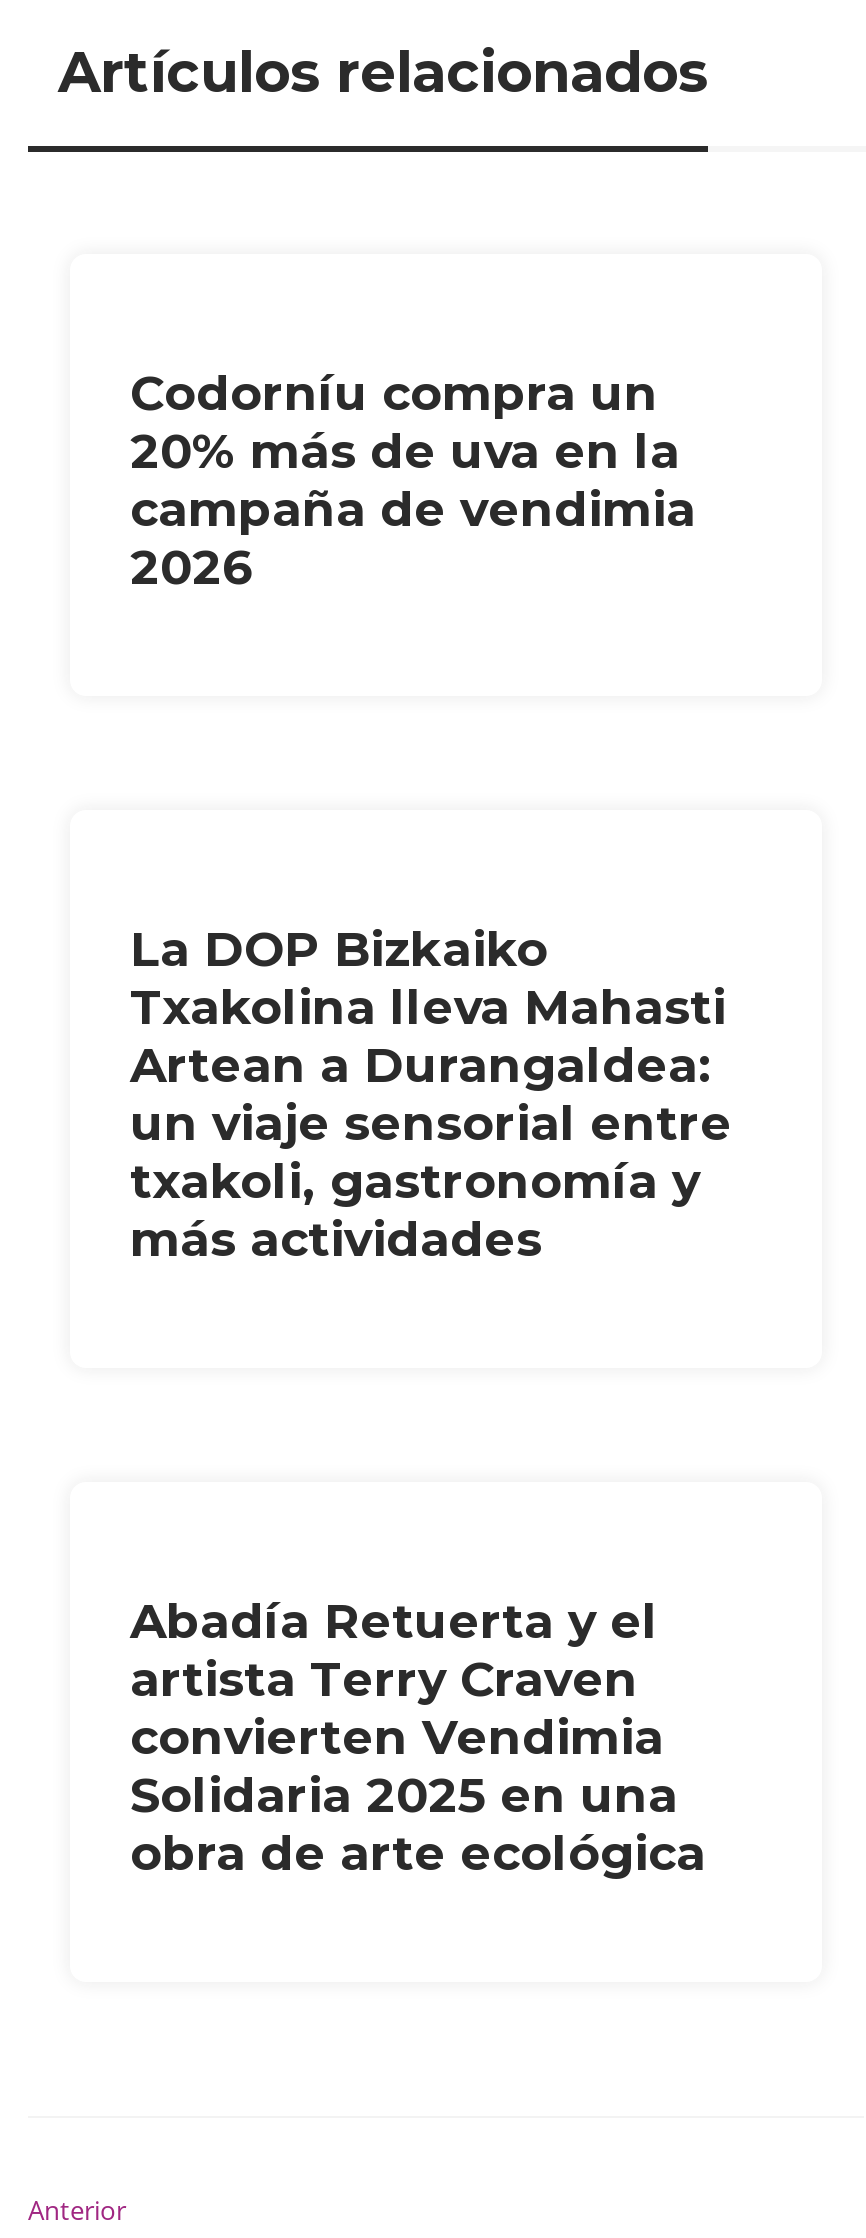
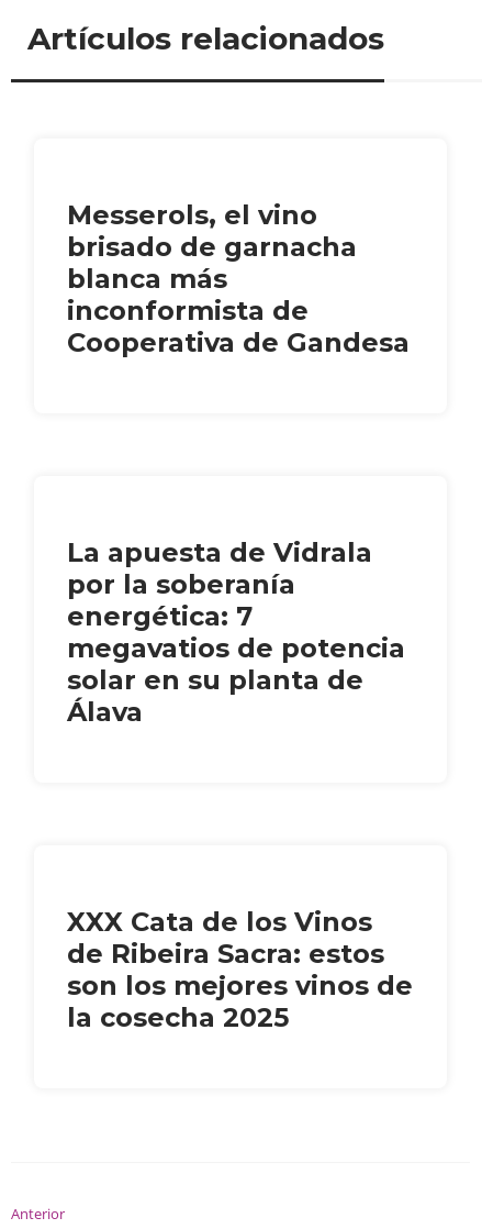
- Codorníu compra un
- 20% más de uva en la
- campaña de vendimia
- 2026
+ Messerols, el vino
+ brisado de garnacha
+ blanca más
+ inconformista de
+ Cooperativa de Gandesa

- La DOP Bizkaiko
- Txakolina lleva Mahasti
- Artean a Durangaldea:
- un viaje sensorial entre
- txakoli, gastronomía y
- más actividades
+ La apuesta de Vidrala
+ por la soberanía
+ energética: 7
+ megavatios de potencia
+ solar en su planta de
+ Álava

- Abadía Retuerta y el
- artista Terry Craven
- convierten Vendimia
- Solidaria 2025 en una
- obra de arte ecológica
+ XXX Cata de los Vinos
+ de Ribeira Sacra: estos
+ son los mejores vinos de
+ la cosecha 2025
